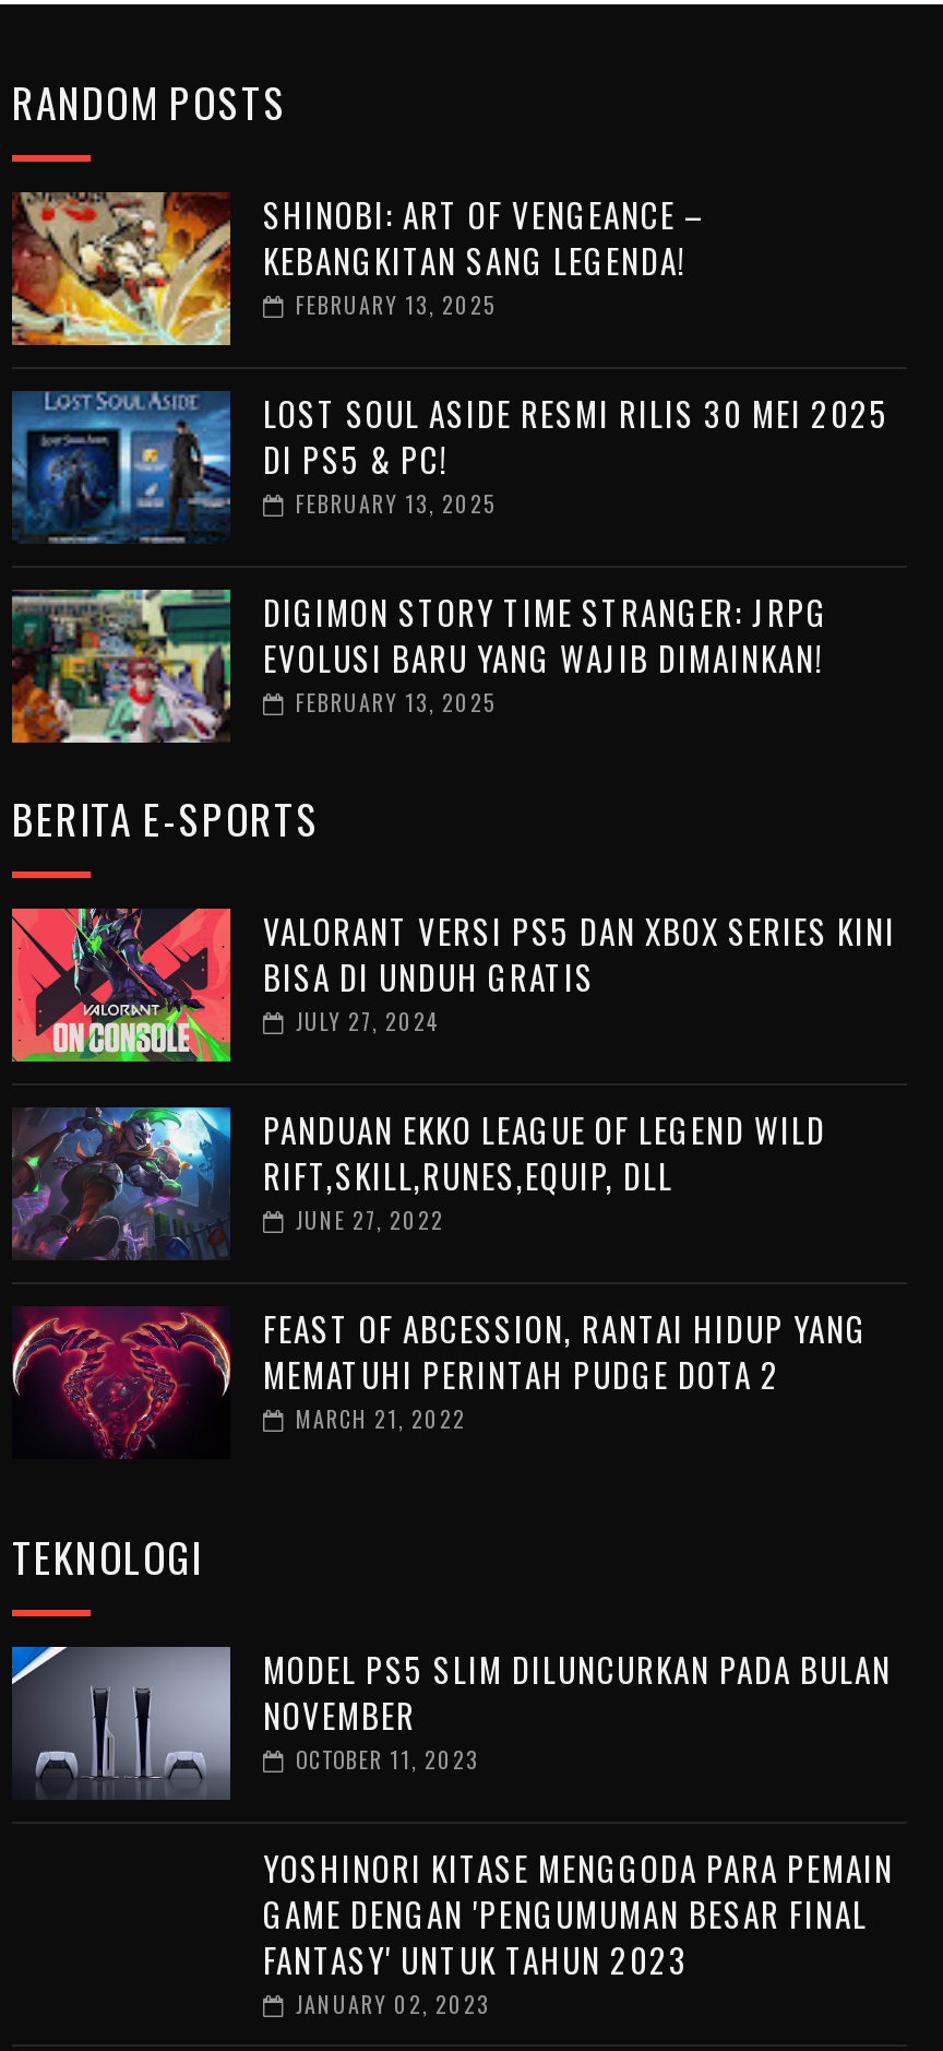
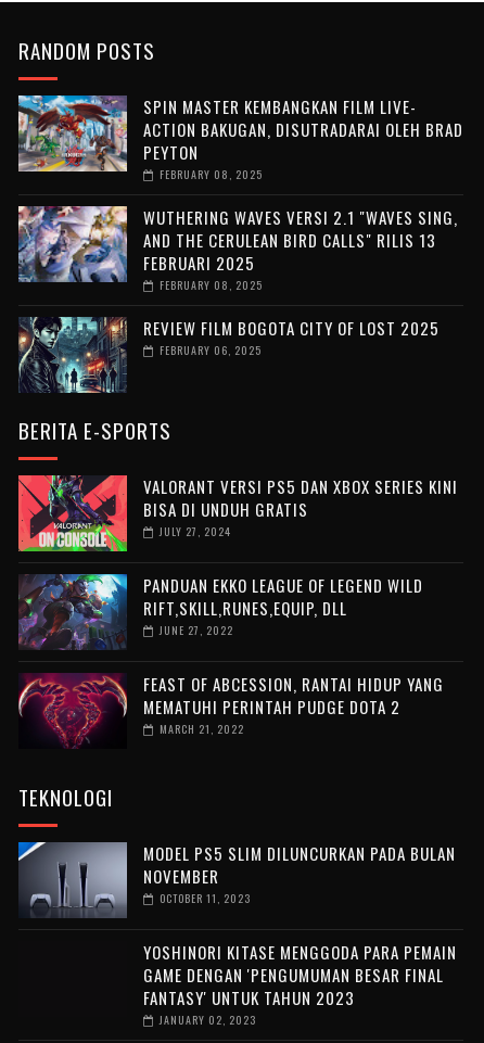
- [image]
- SHINOBI: ART OF VENGEANCE –
- KEBANGKITAN SANG LEGENDA!
- FEBRUARY 13, 2025
+ [image]
+ SPIN MASTER KEMBANGKAN FILM LIVE-
+ ACTION BAKUGAN, DISUTRADARAI OLEH BRAD
+ PEYTON
+ FEBRUARY 08, 2025

- [image]
- LOST SOUL ASIDE RESMI RILIS 30 MEI 2025
- DI PS5 & PC!
- FEBRUARY 13, 2025
+ [image]
+ WUTHERING WAVES VERSI 2.1 "WAVES SING,
+ AND THE CERULEAN BIRD CALLS" RILIS 13
+ FEBRUARI 2025
+ FEBRUARY 08, 2025

- [image]
- DIGIMON STORY TIME STRANGER: JRPG
- EVOLUSI BARU YANG WAJIB DIMAINKAN!
- FEBRUARY 13, 2025
+ [image]
+ REVIEW FILM BOGOTA CITY OF LOST 2025
+ FEBRUARY 06, 2025
